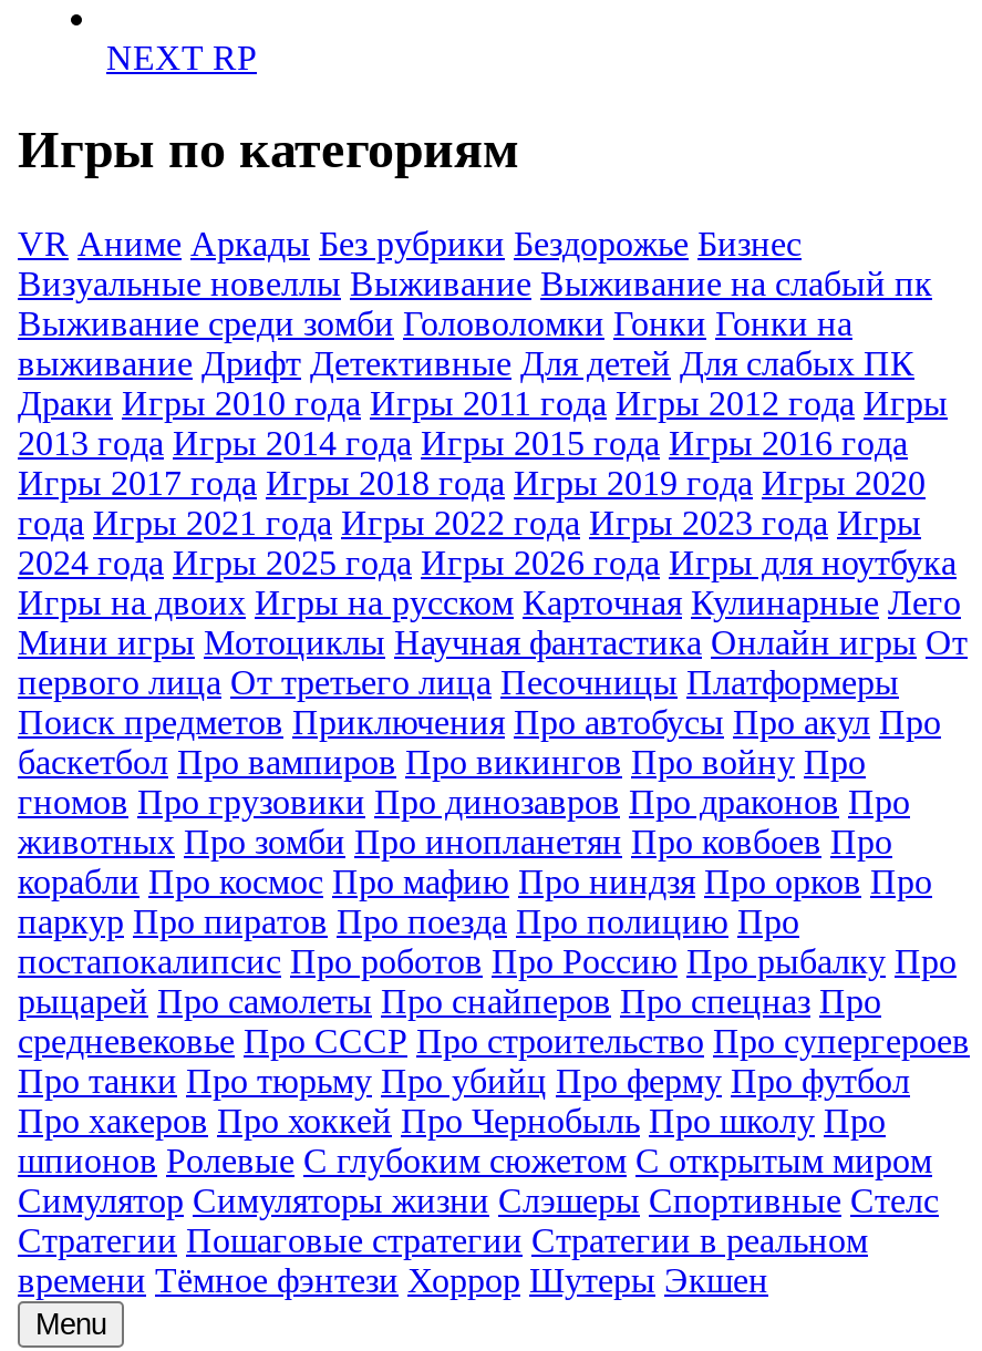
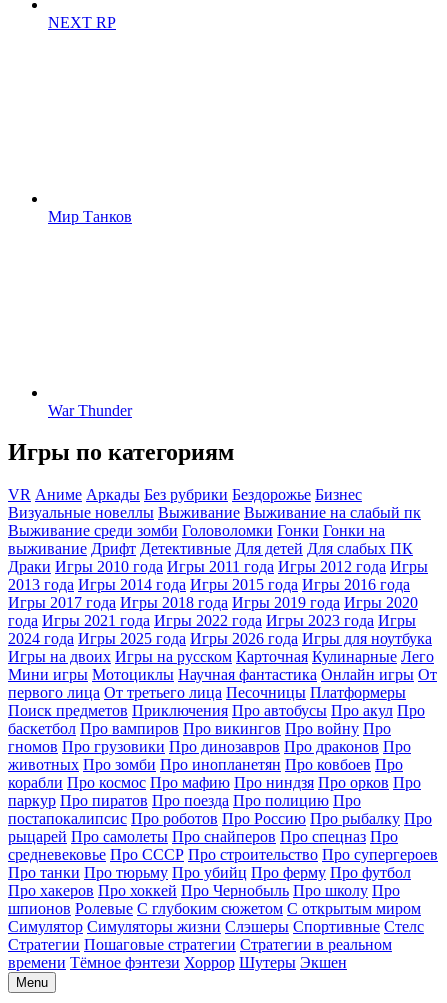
+ Мир Танков

+ War Thunder
